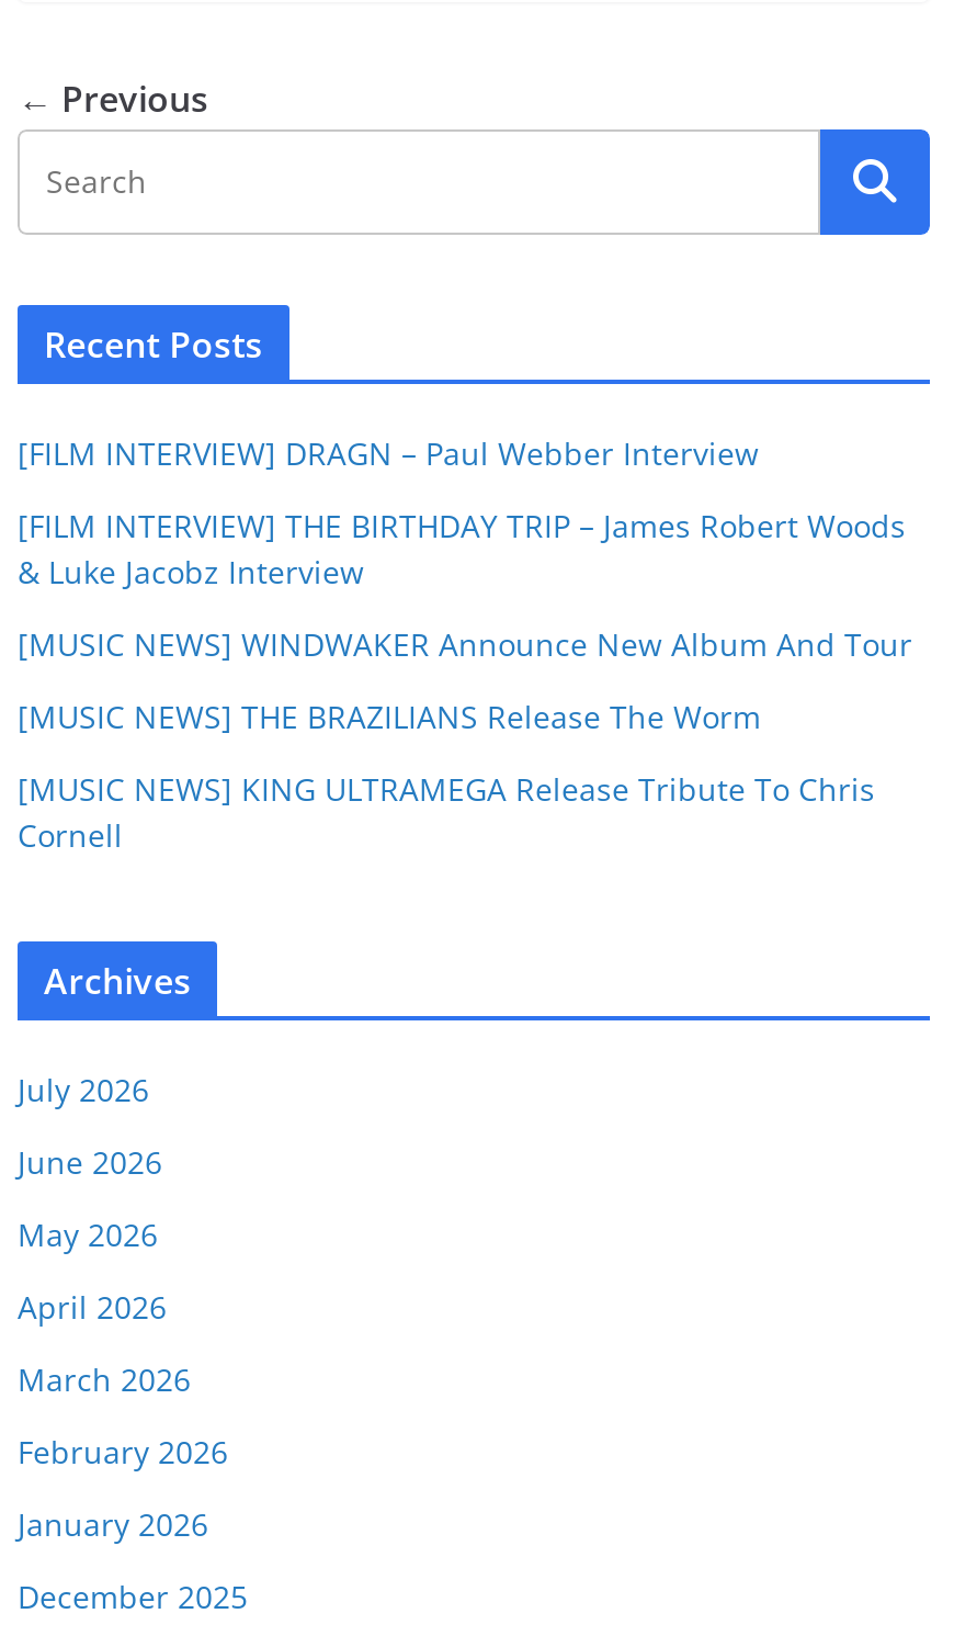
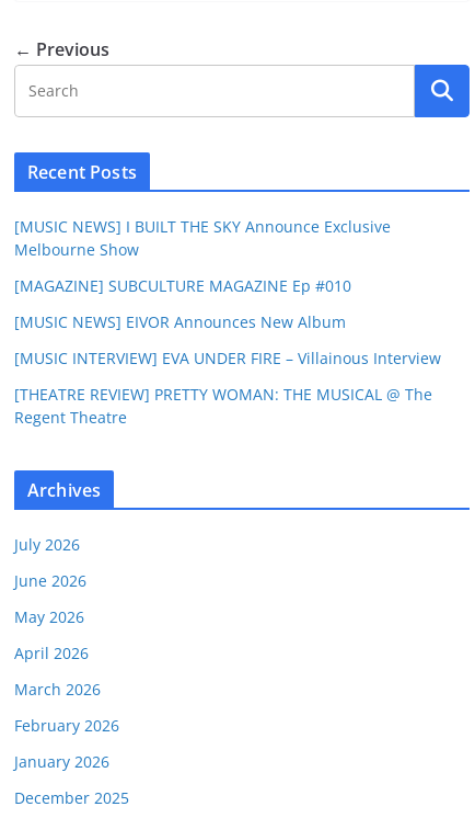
- [FILM INTERVIEW] DRAGN – Paul Webber Interview
+ [MUSIC NEWS] I BUILT THE SKY Announce Exclusive
+ Melbourne Show

- [FILM INTERVIEW] THE BIRTHDAY TRIP – James Robert Woods
- & Luke Jacobz Interview
+ [MAGAZINE] SUBCULTURE MAGAZINE Ep #010

- [MUSIC NEWS] WINDWAKER Announce New Album And Tour
+ [MUSIC NEWS] EIVOR Announces New Album

- [MUSIC NEWS] THE BRAZILIANS Release The Worm
+ [MUSIC INTERVIEW] EVA UNDER FIRE – Villainous Interview

- [MUSIC NEWS] KING ULTRAMEGA Release Tribute To Chris
- Cornell
+ [THEATRE REVIEW] PRETTY WOMAN: THE MUSICAL @ The
+ Regent Theatre
